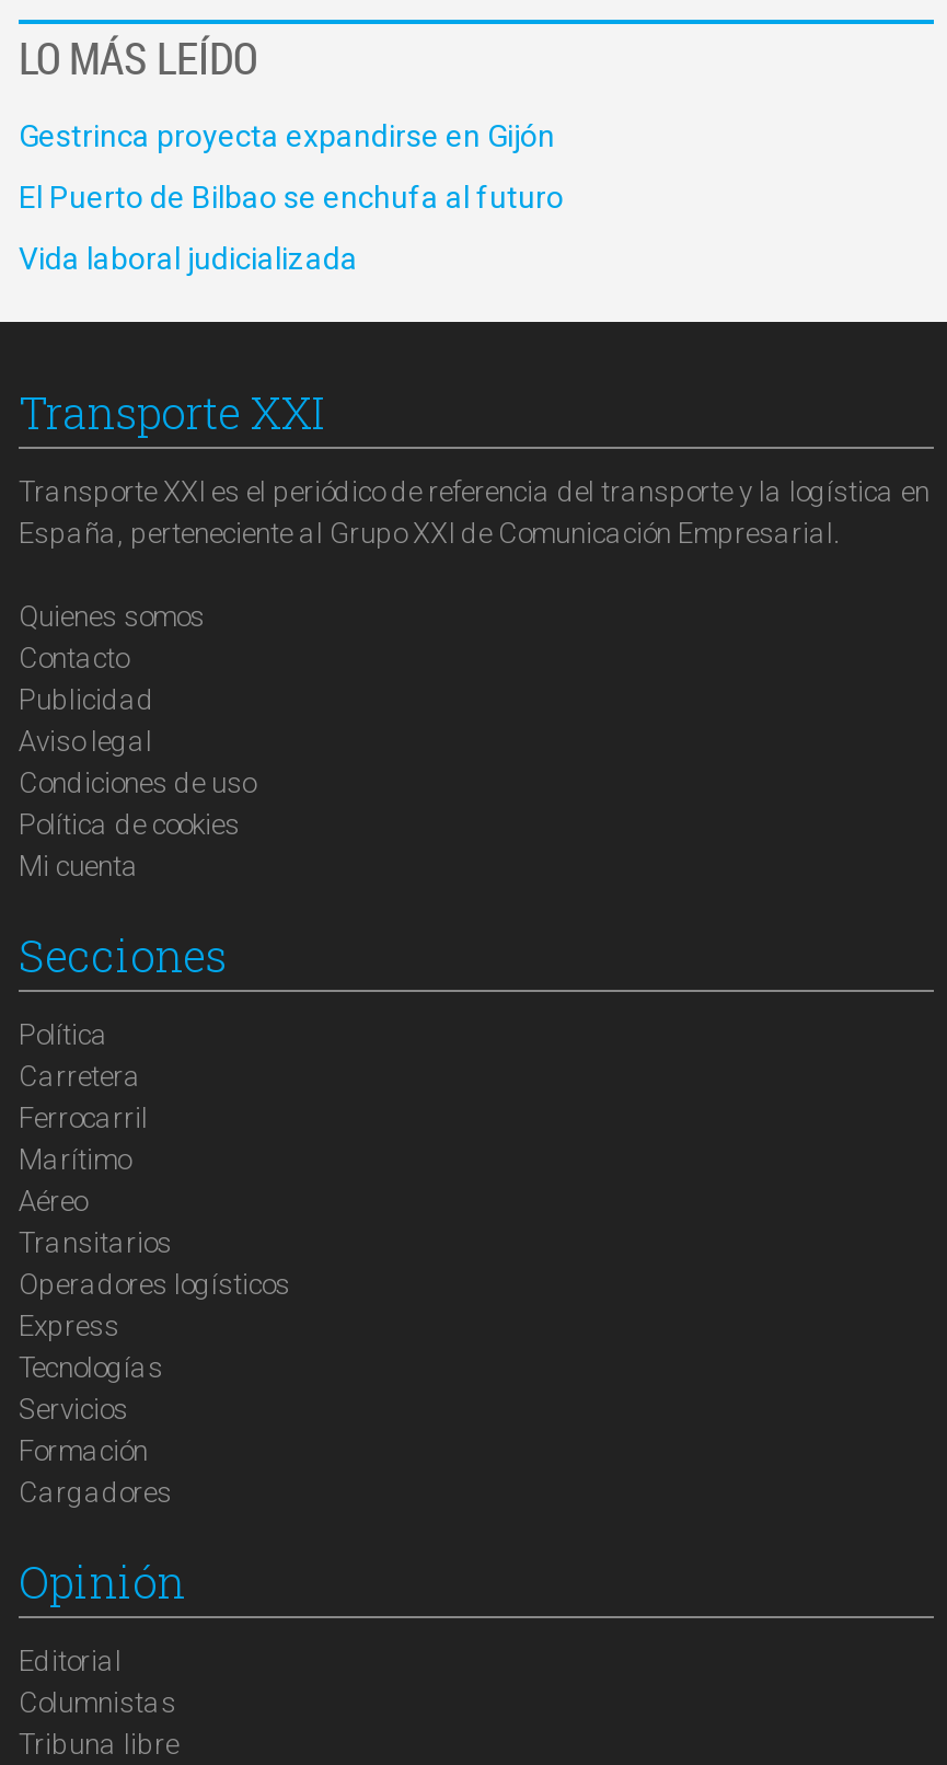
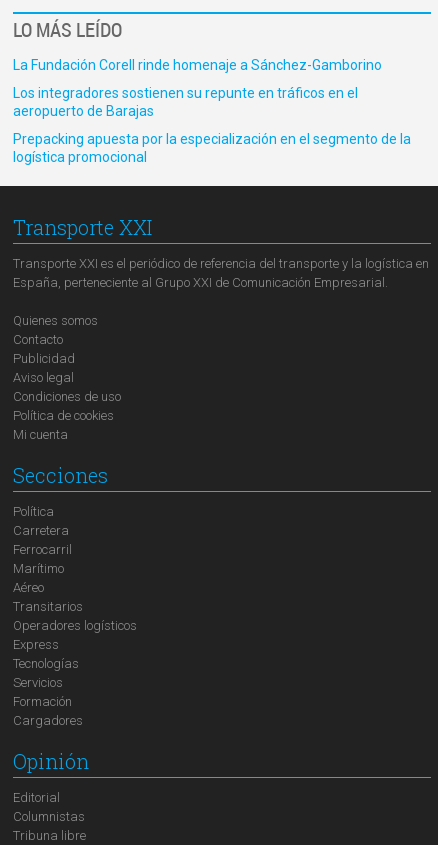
- Gestrinca proyecta expandirse en Gijón
+ La Fundación Corell rinde homenaje a Sánchez-Gamborino

- El Puerto de Bilbao se enchufa al futuro
+ Los integradores sostienen su repunte en tráficos en el
+ aeropuerto de Barajas

- Vida laboral judicializada
+ Prepacking apuesta por la especialización en el segmento de la
+ logística promocional
